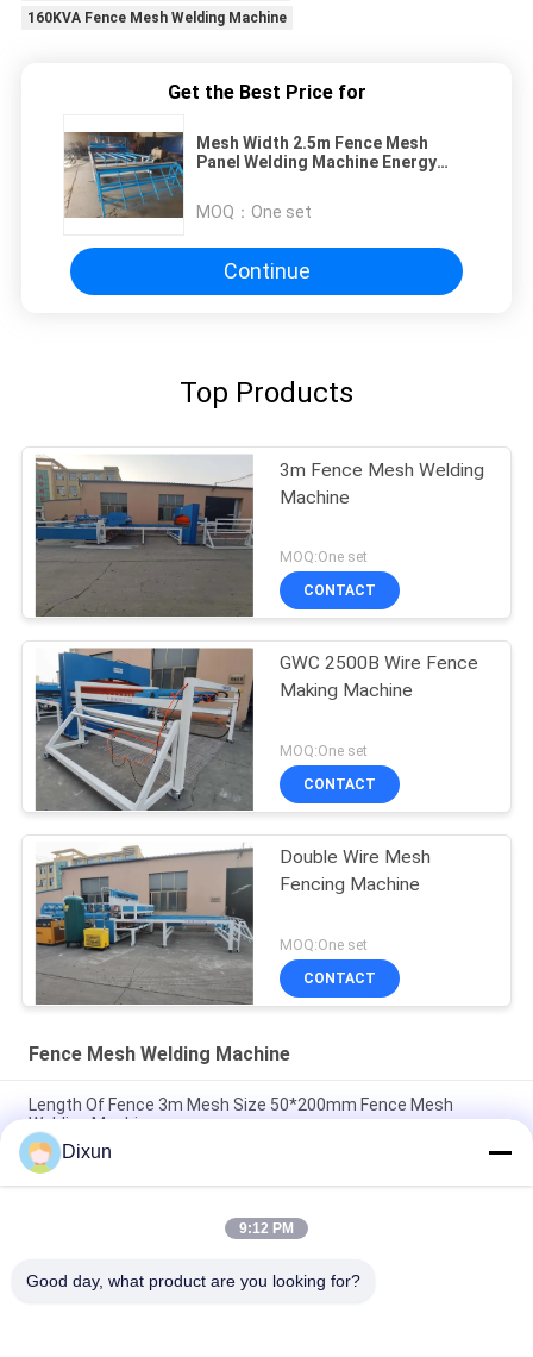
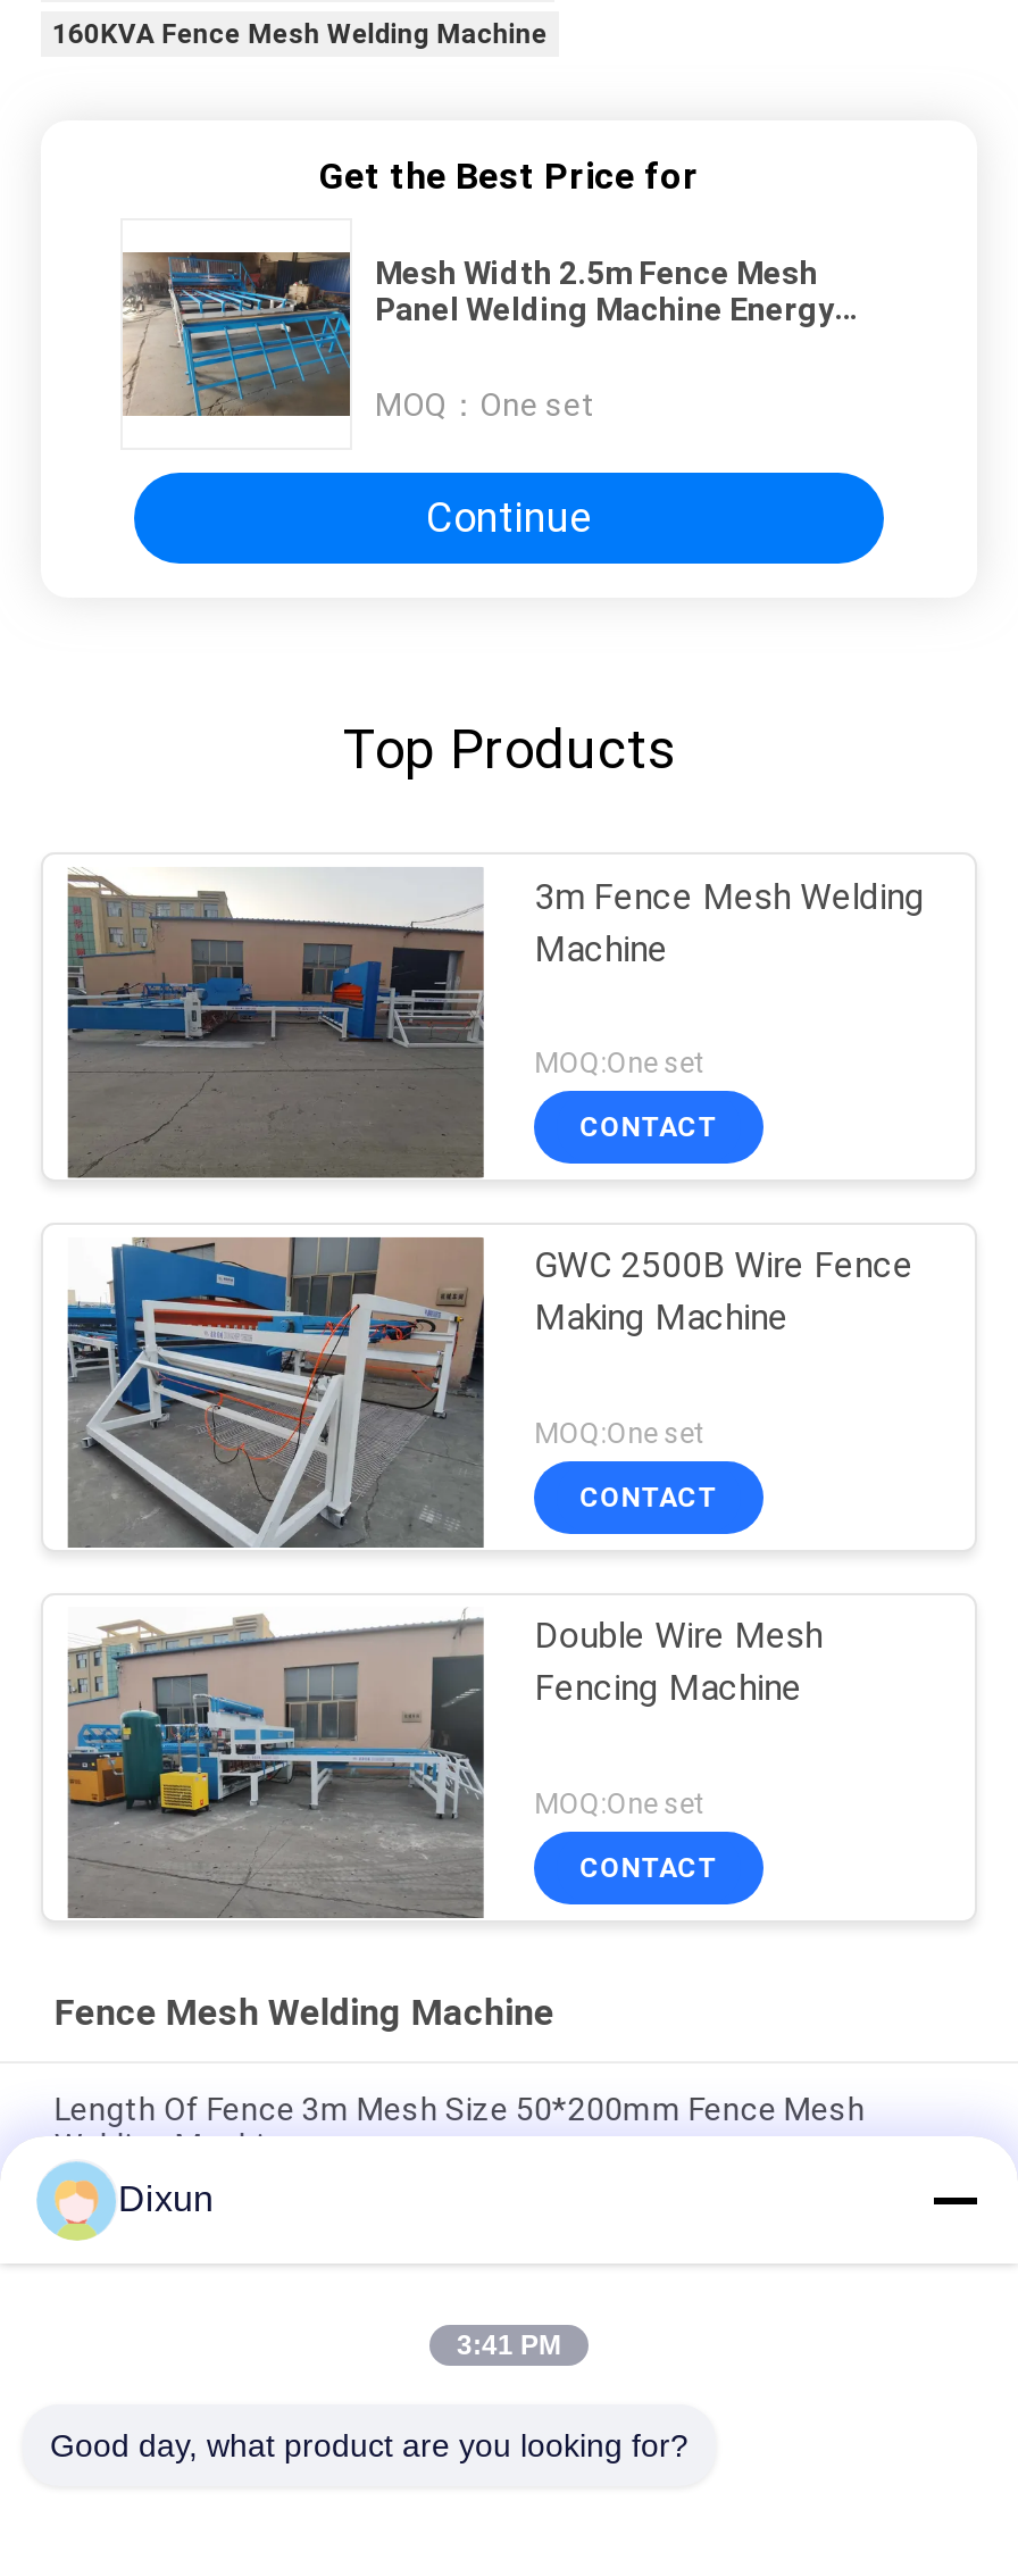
- 9:12 PM
+ 3:41 PM
